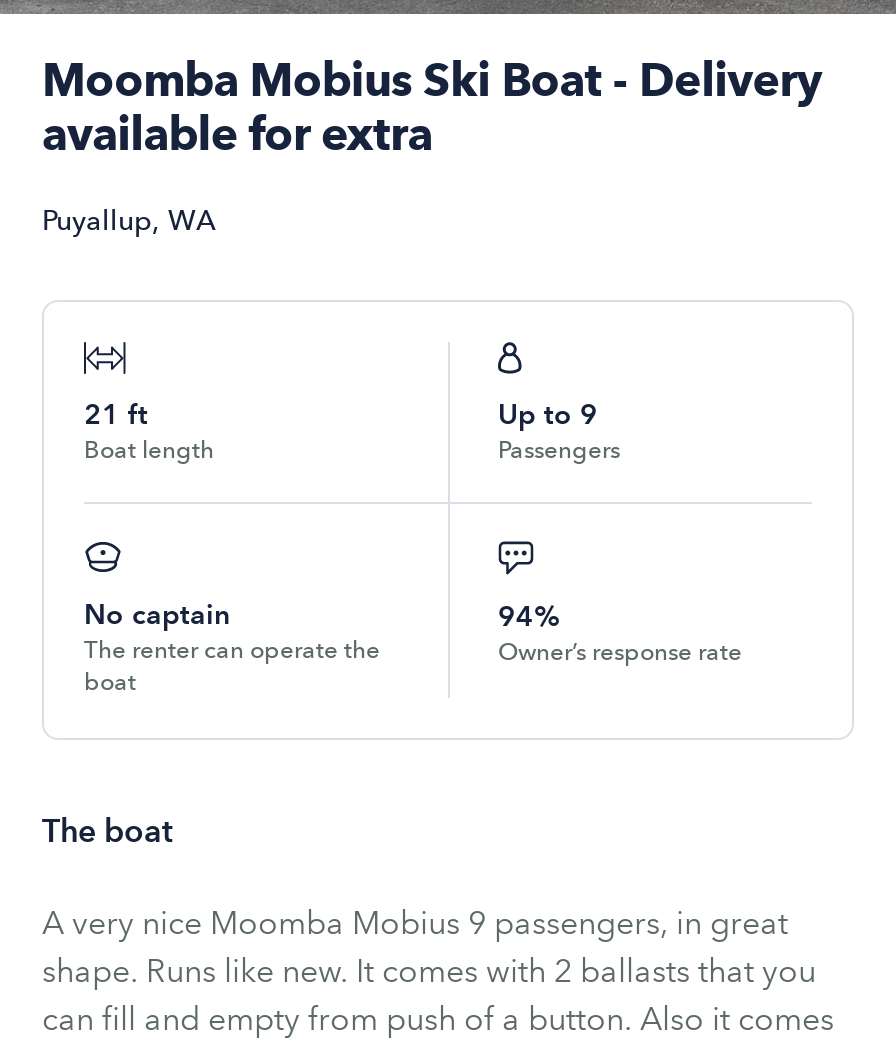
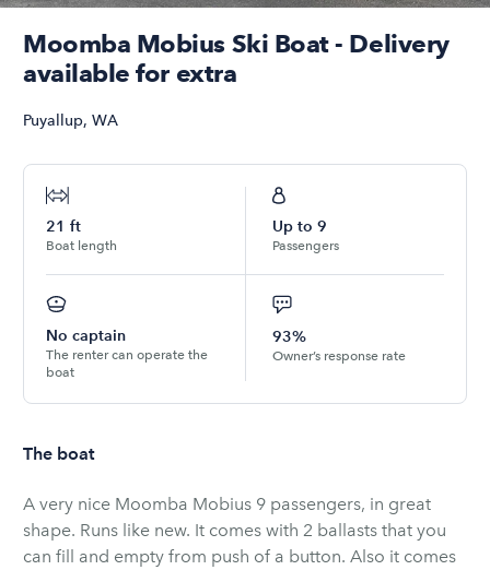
- 94%
+ 93%
